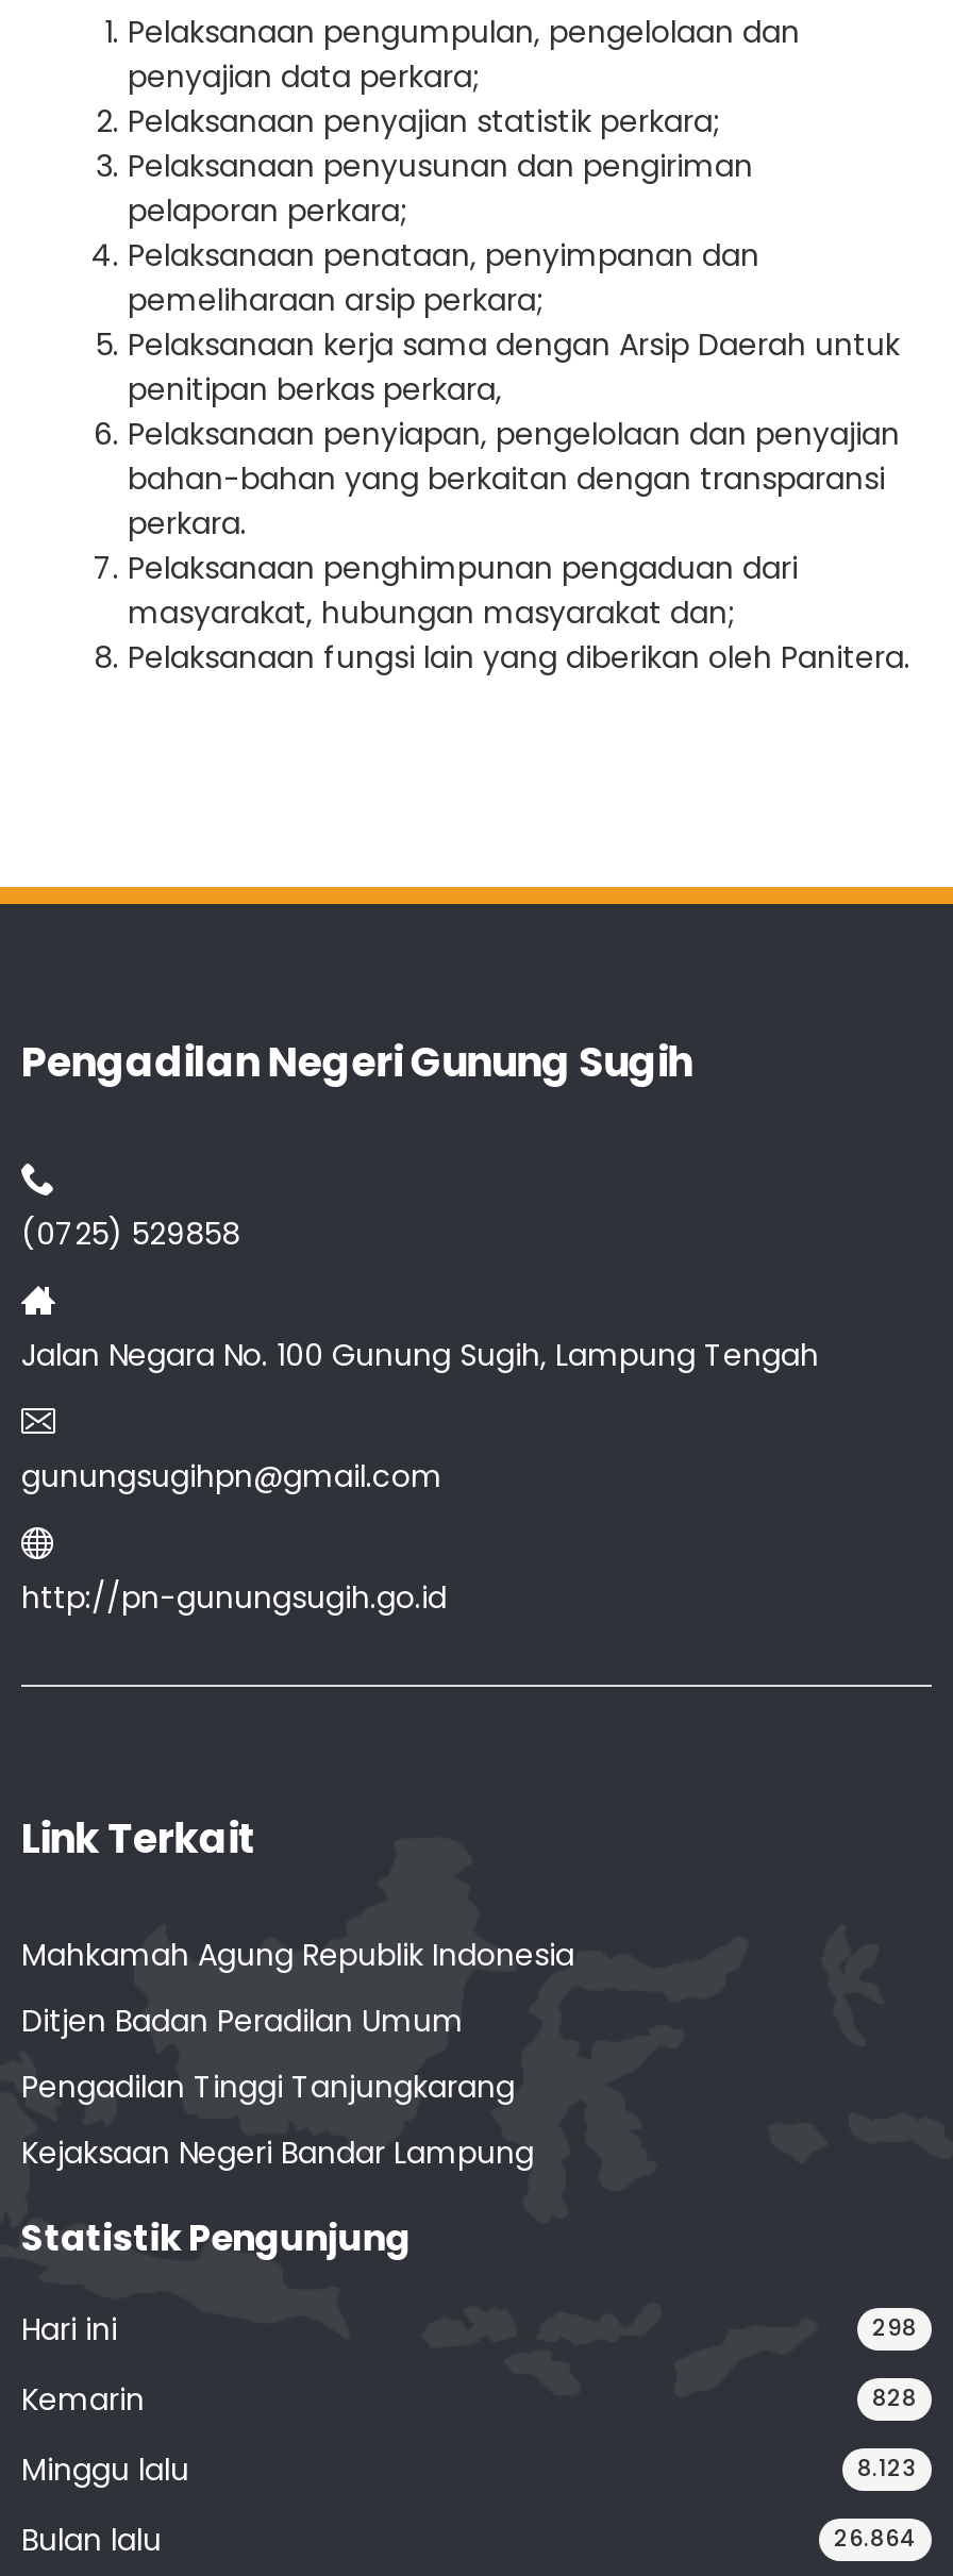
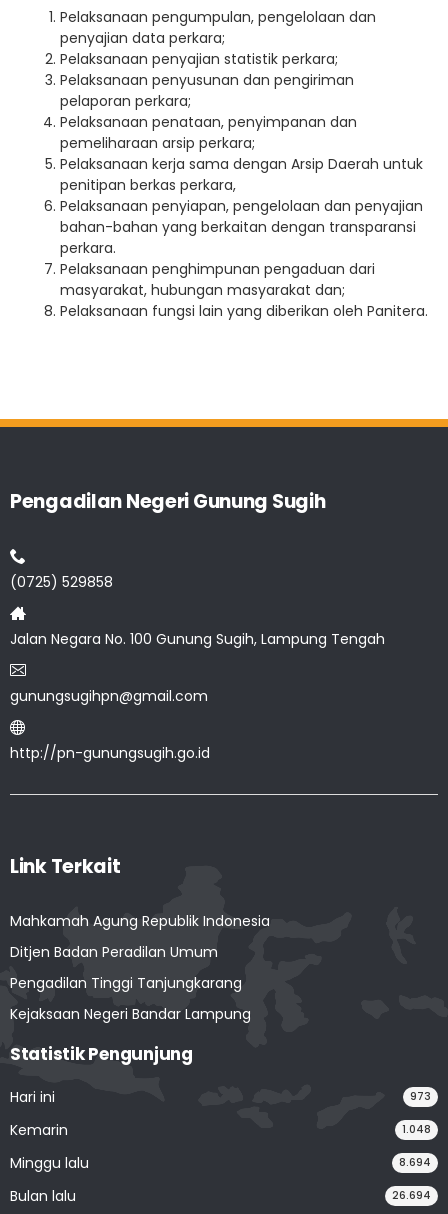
- 298
+ 973

- 828
+ 1.048

- 8.123
+ 8.694

- 26.864
+ 26.694
